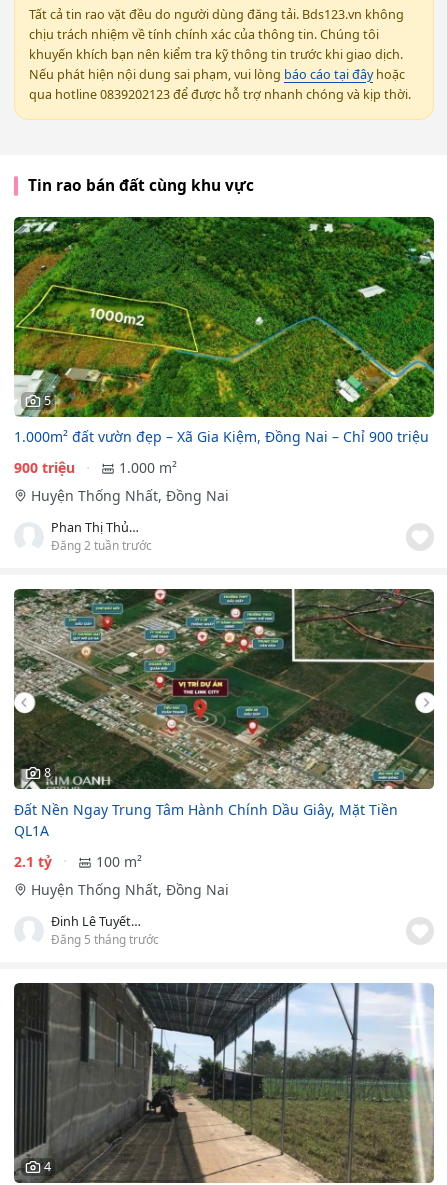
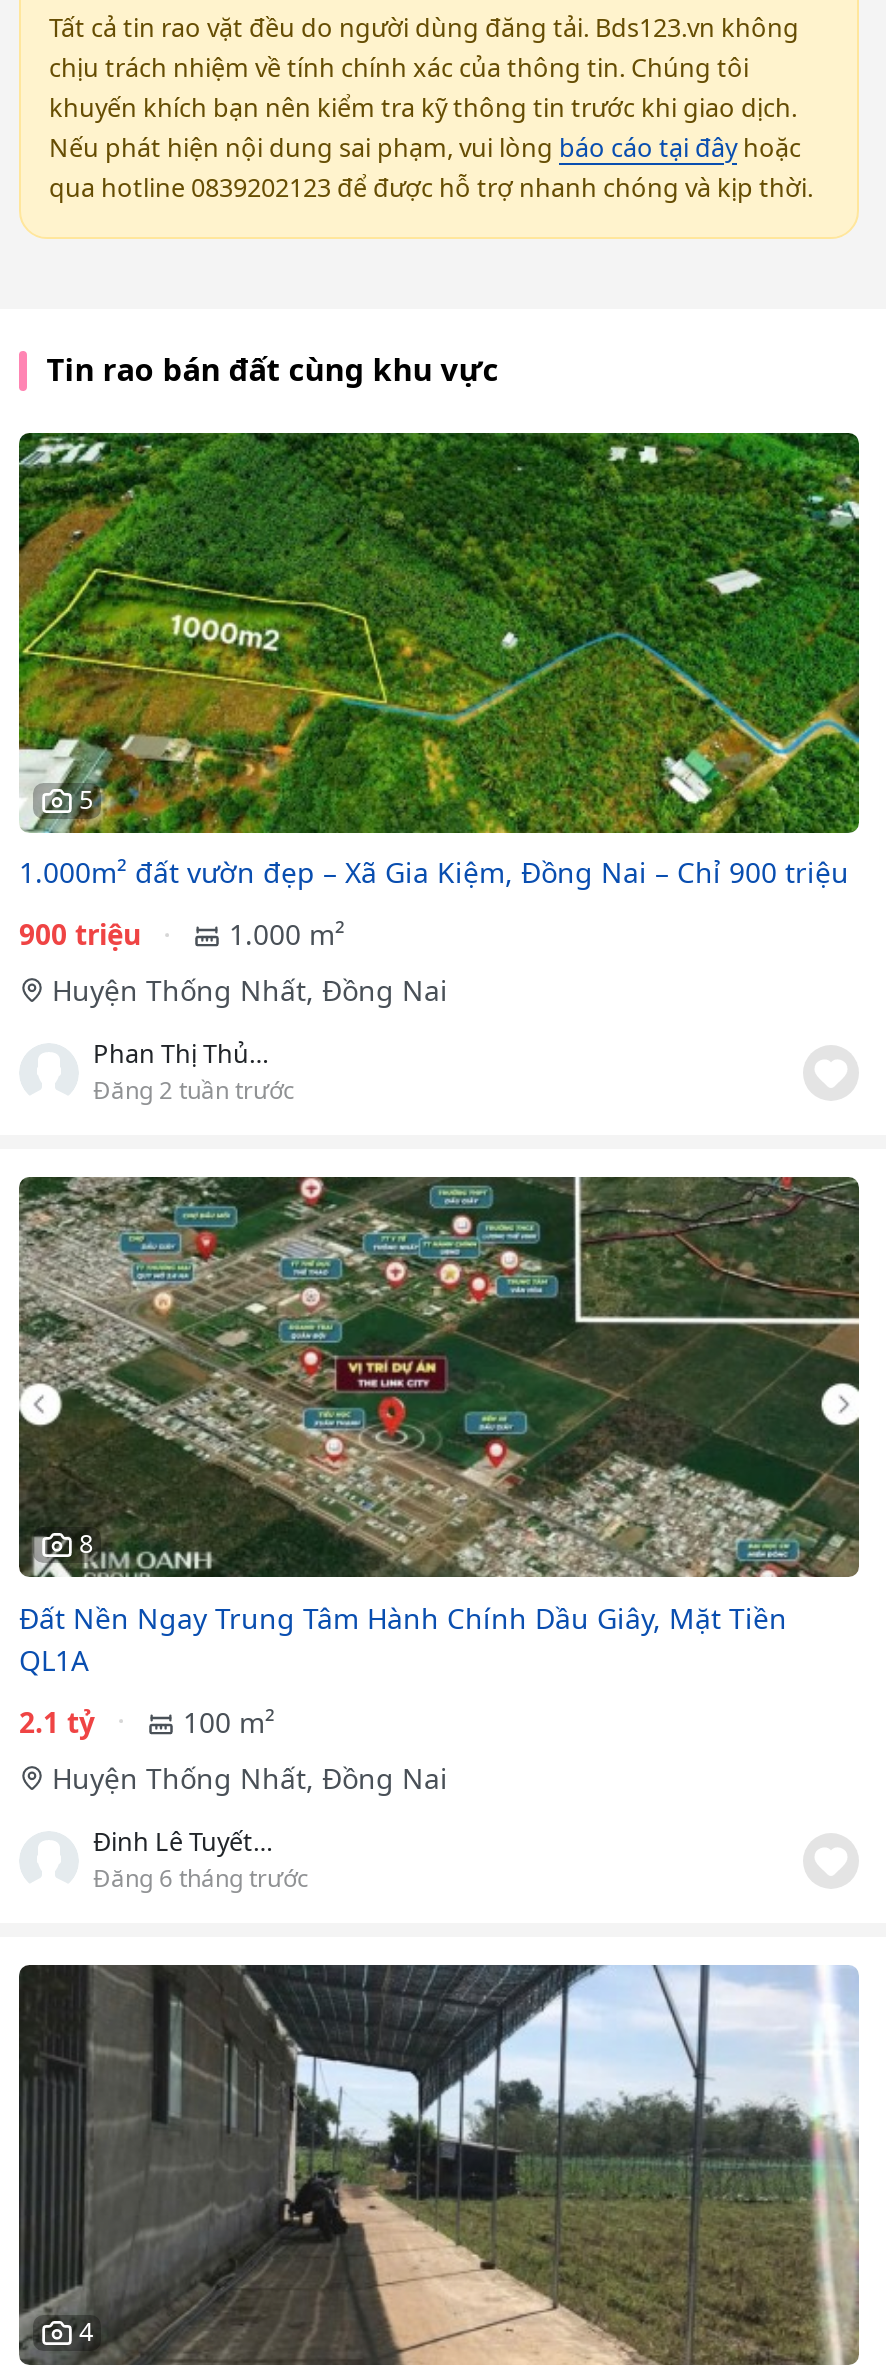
- Đăng 5 tháng trước
+ Đăng 6 tháng trước
